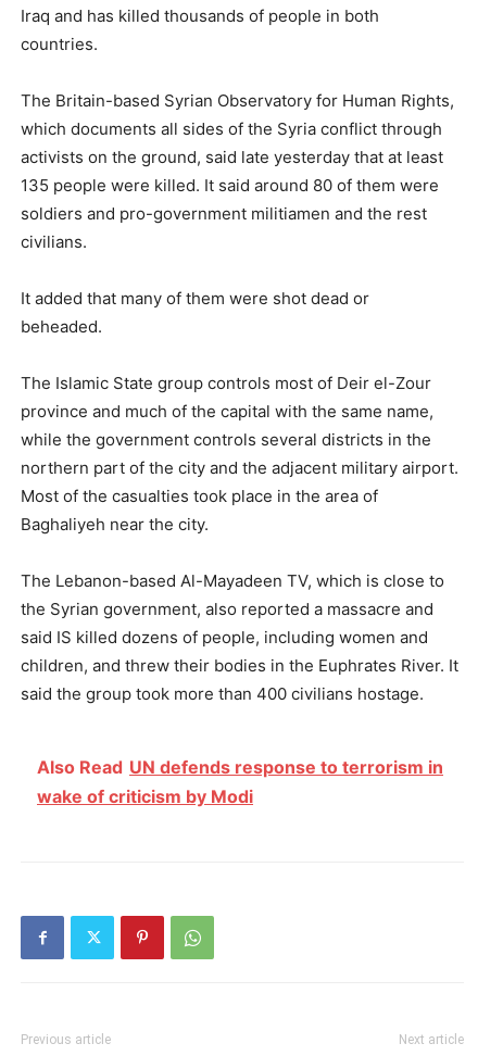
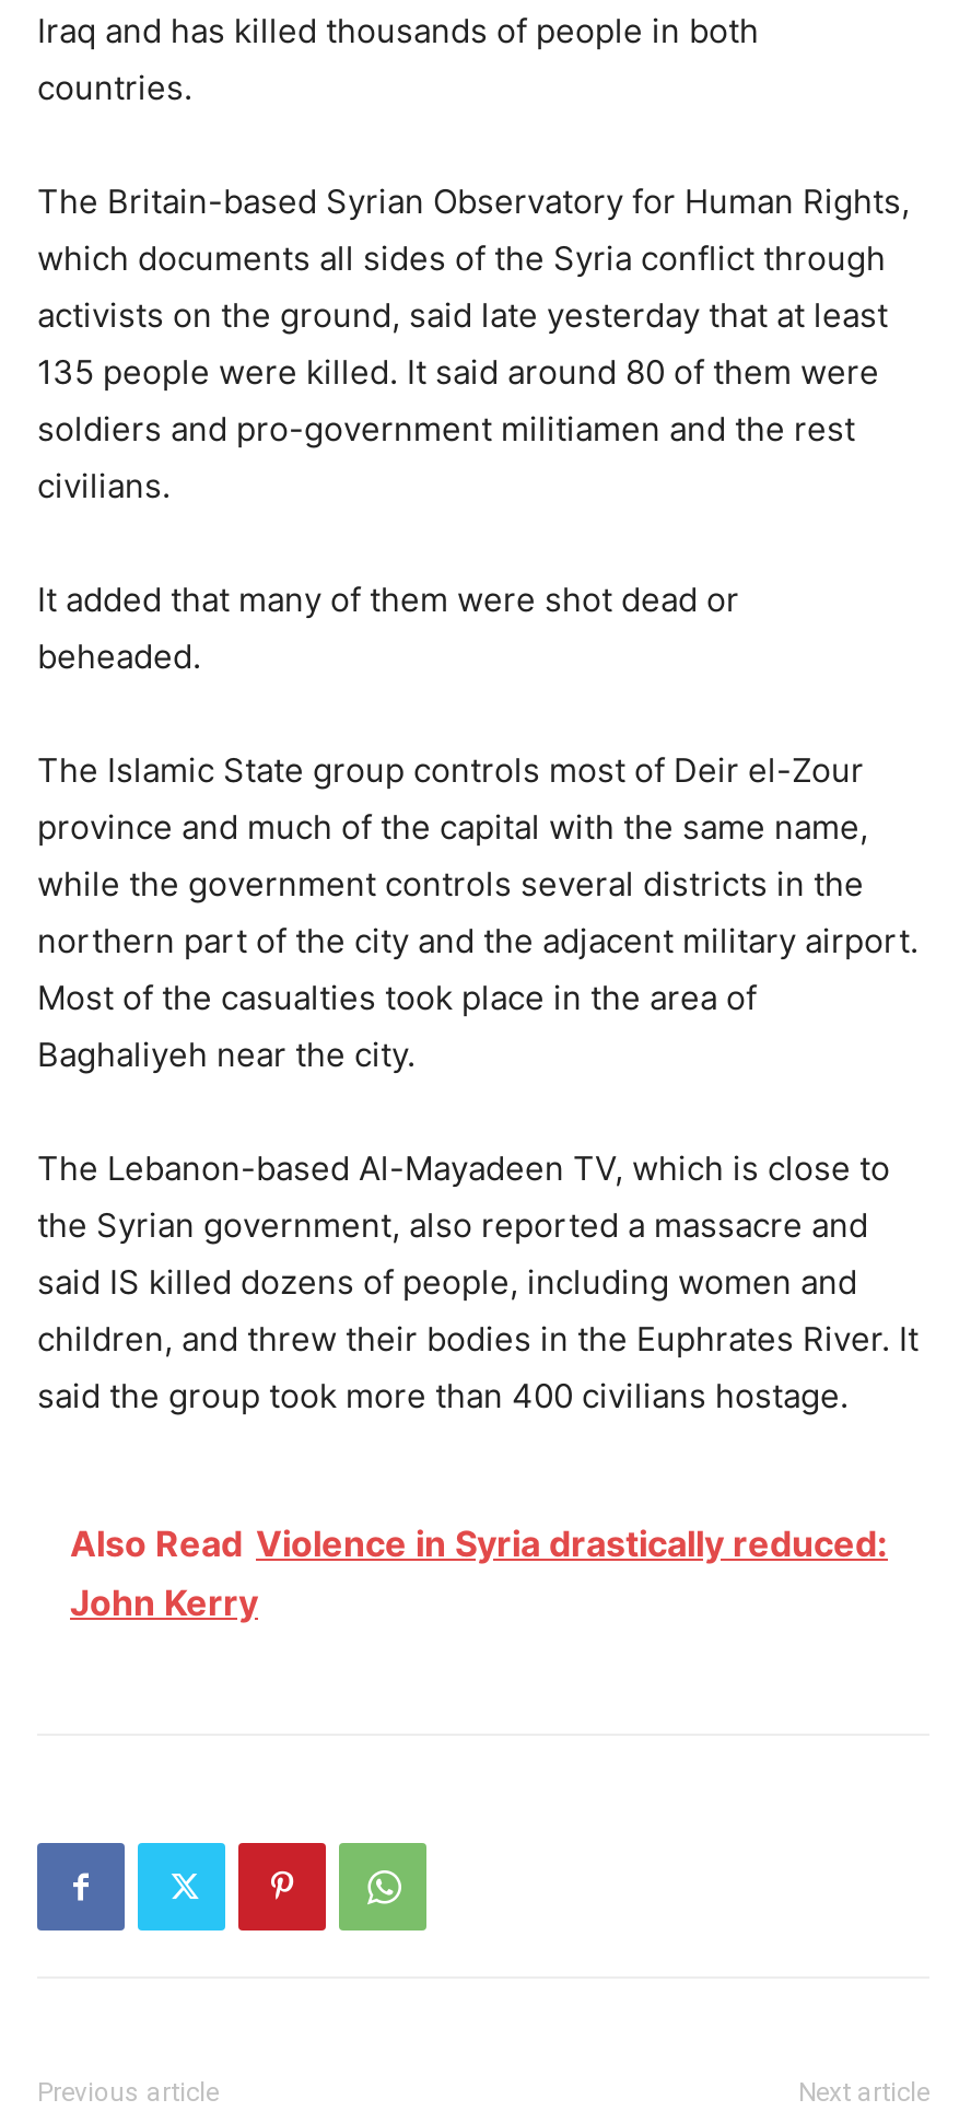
- Also Read UN defends response to terrorism in
- wake of criticism by Modi
+ Also Read Violence in Syria drastically reduced:
+ John Kerry
